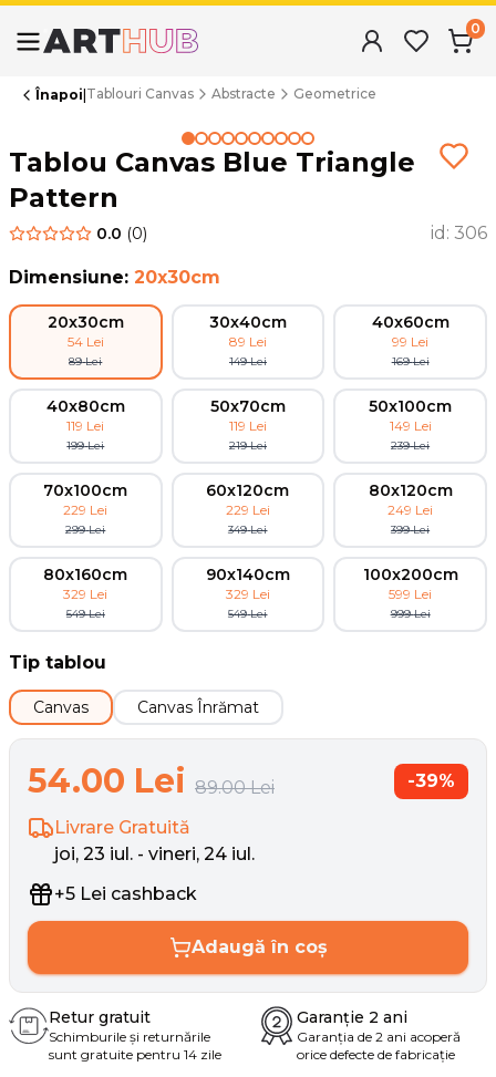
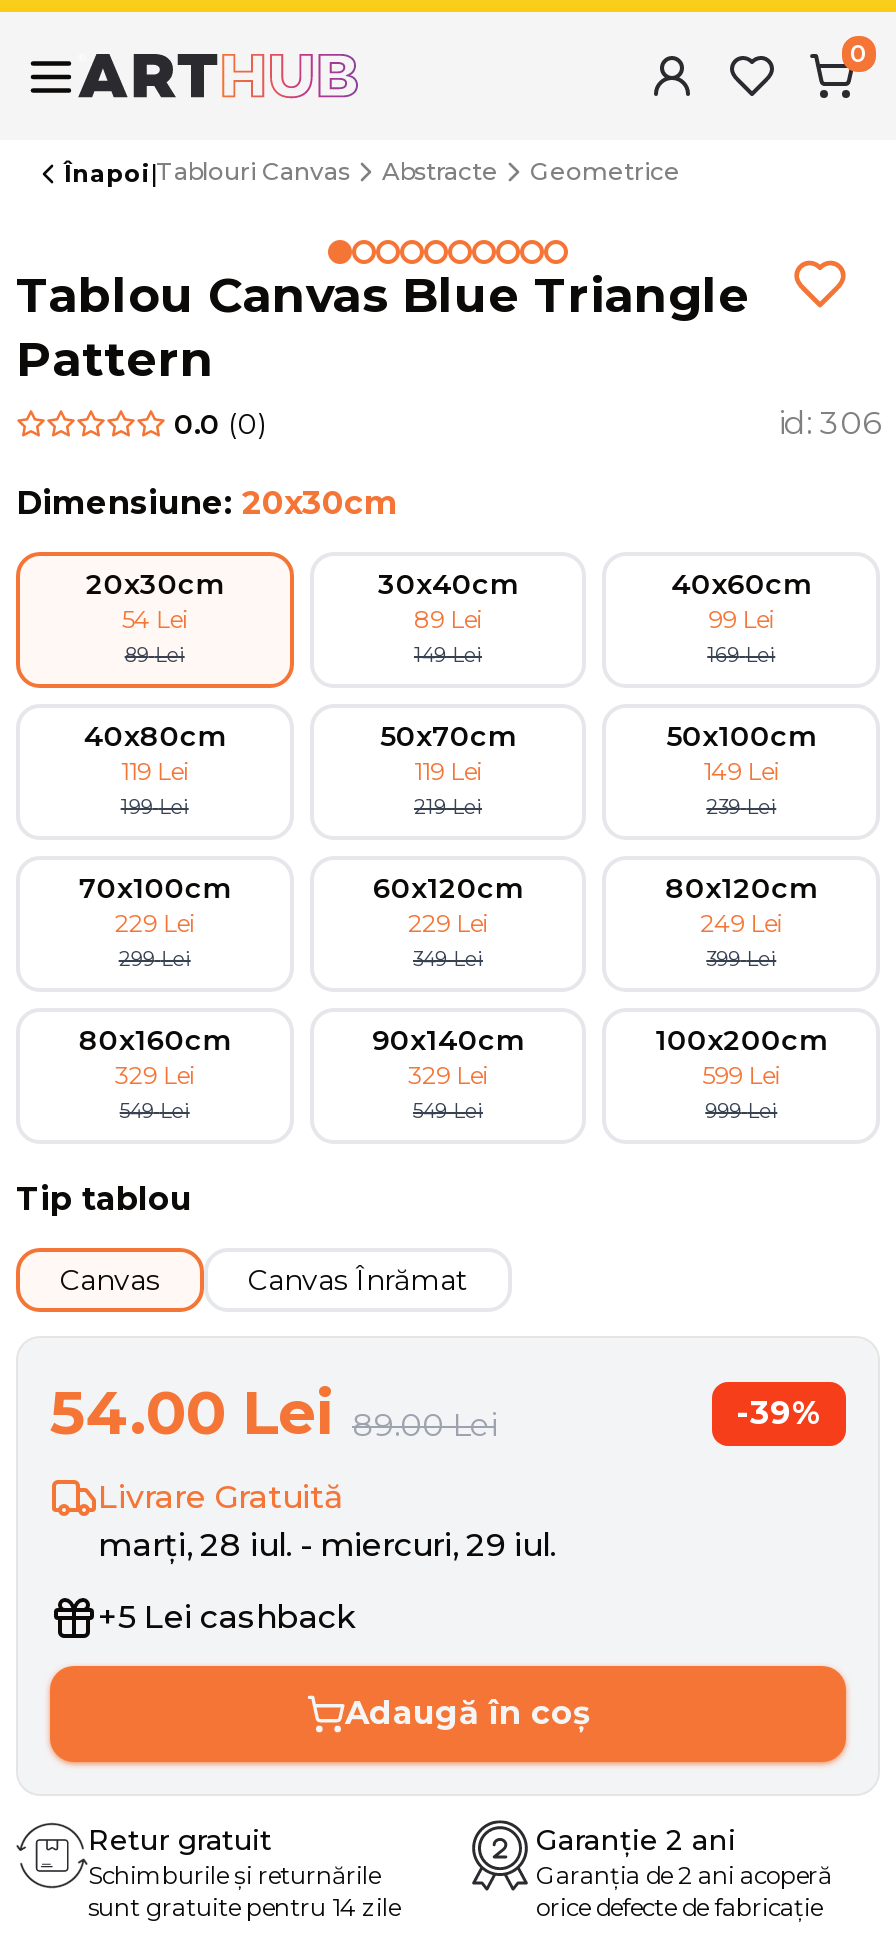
- joi, 23 iul. - vineri, 24 iul.
+ marți, 28 iul. - miercuri, 29 iul.
